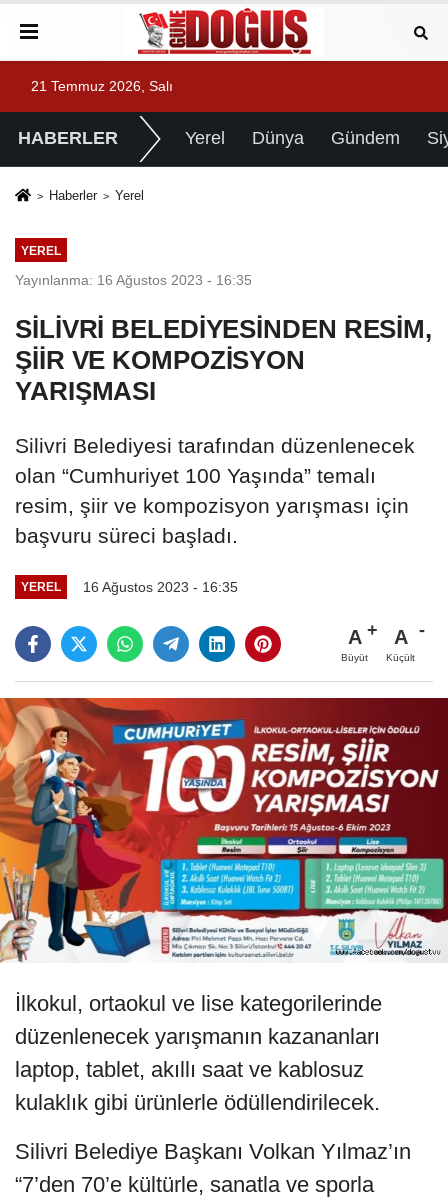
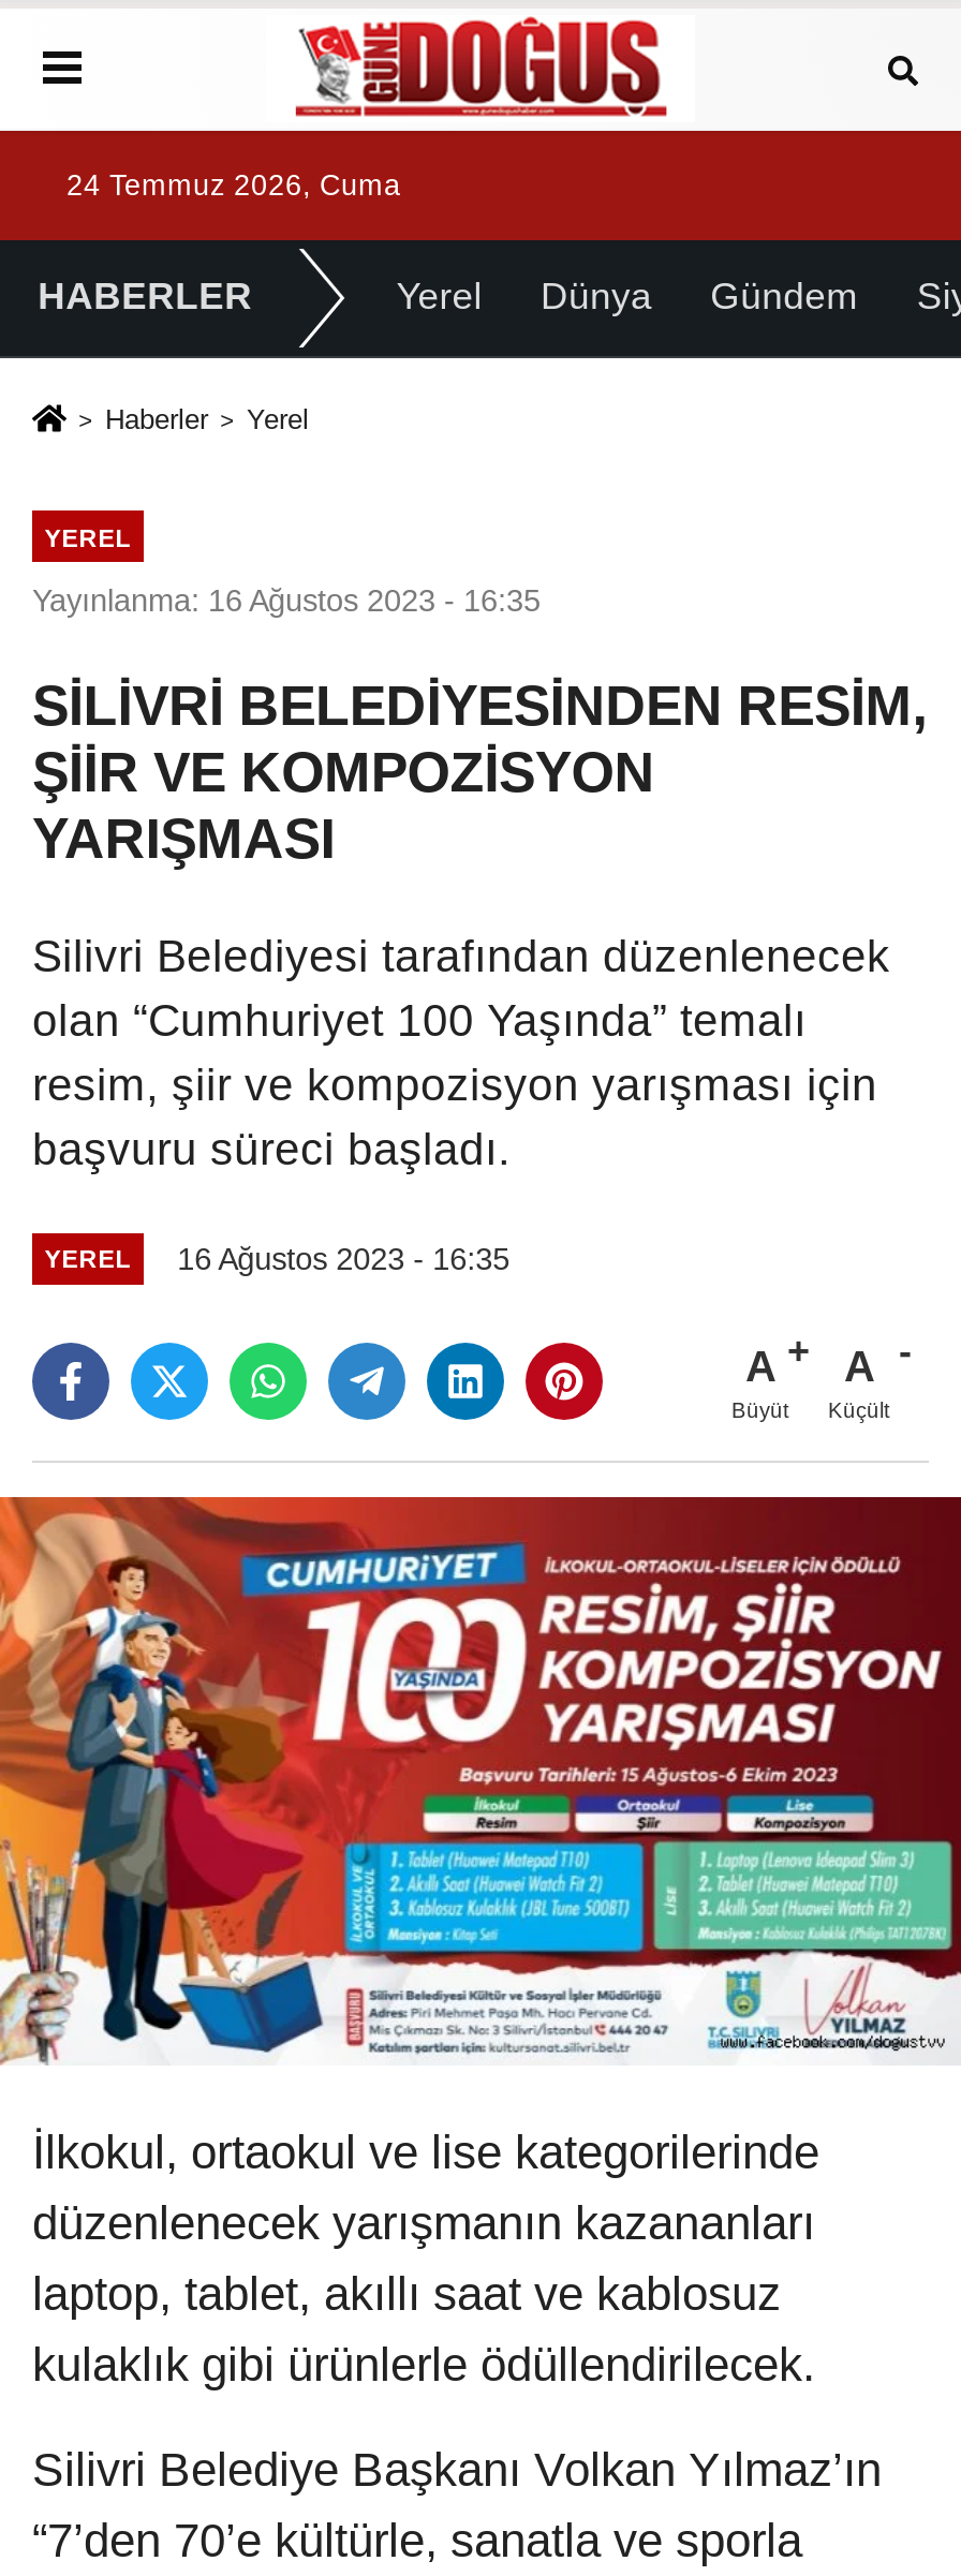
- 21 Temmuz 2026, Salı
+ 24 Temmuz 2026, Cuma
